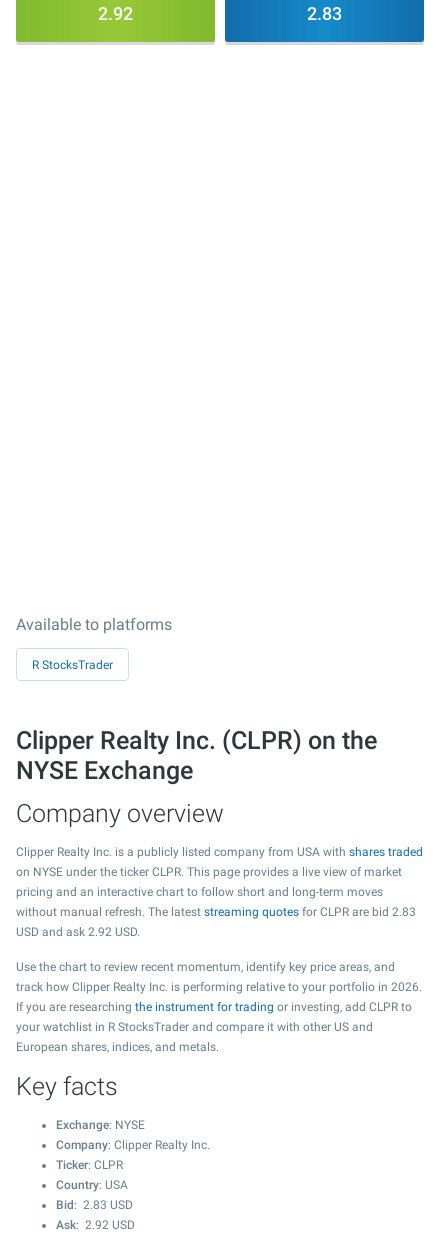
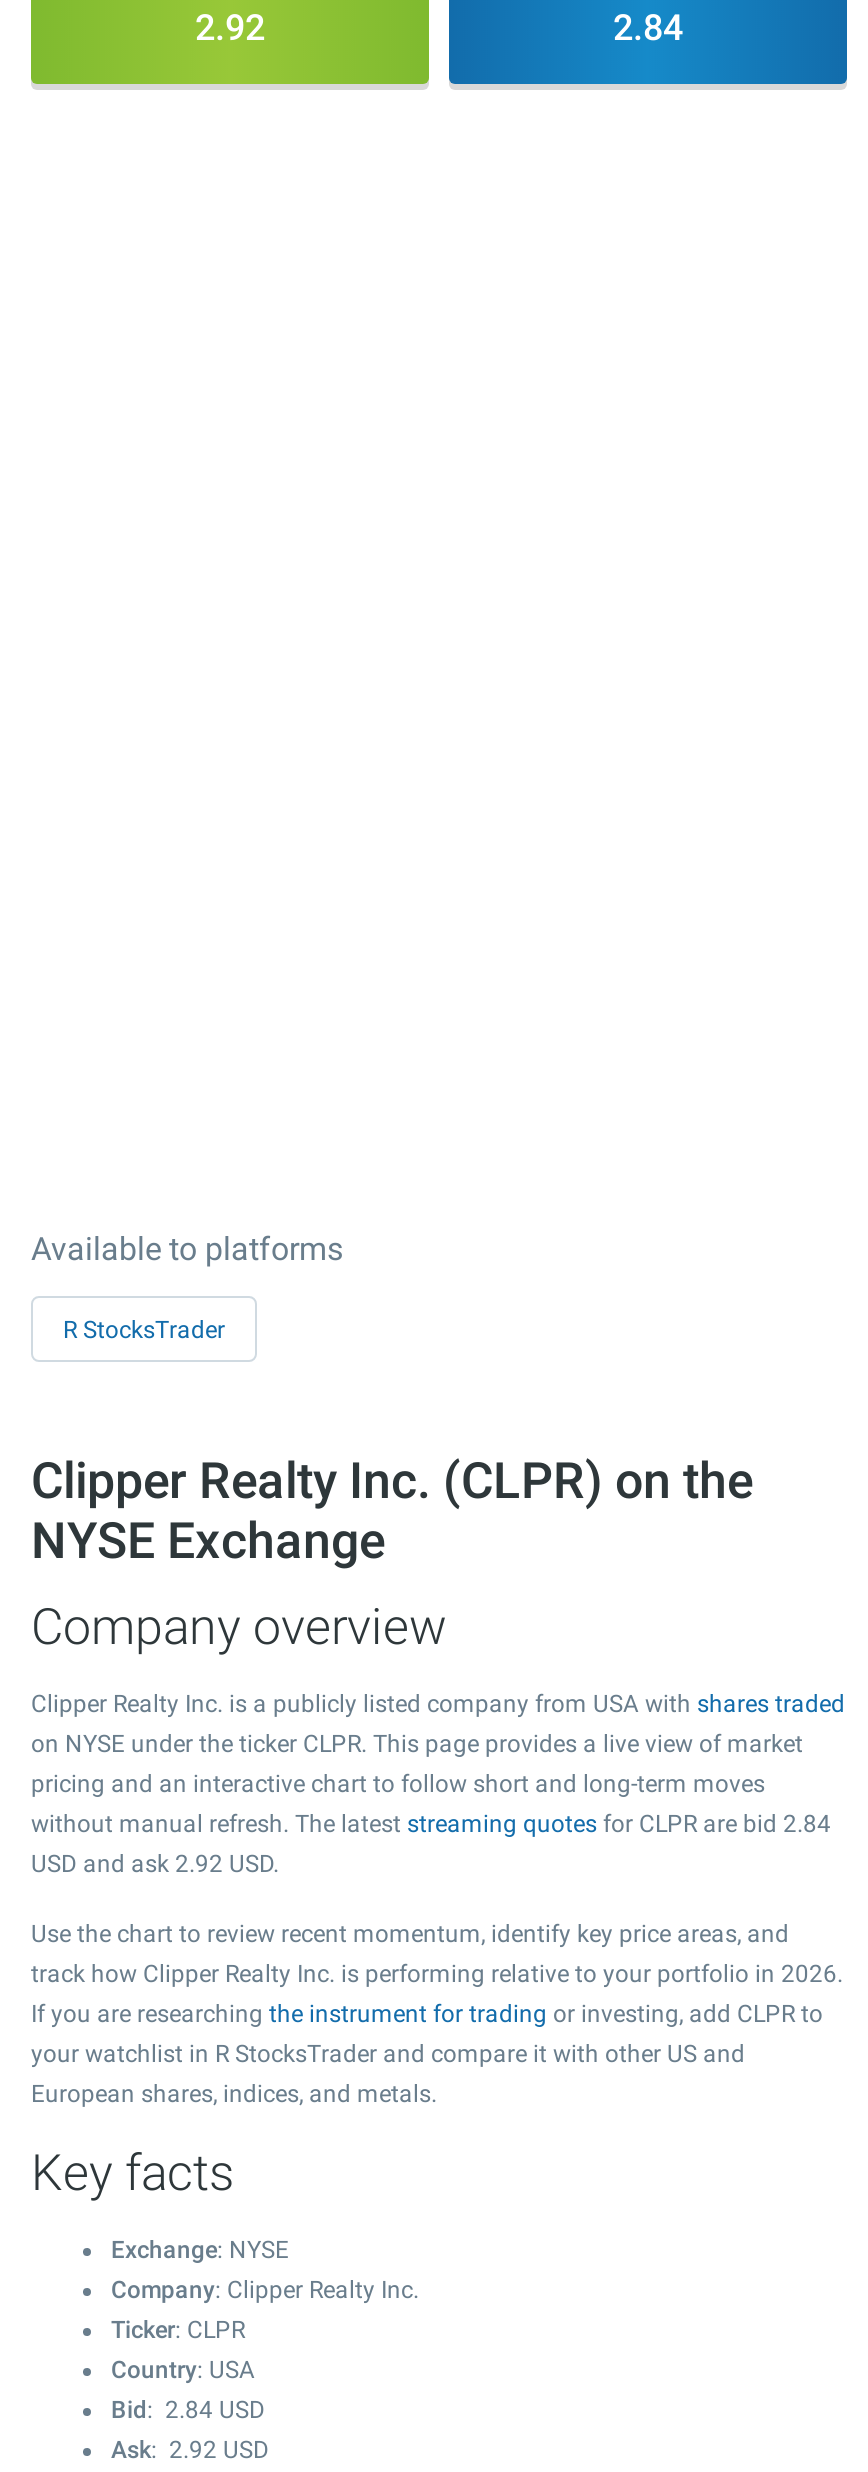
- 2.83
+ 2.84

- without manual refresh. The latest streaming quotes for CLPR are bid 2.83
+ without manual refresh. The latest streaming quotes for CLPR are bid 2.84

- Bid: 2.83 USD
+ Bid: 2.84 USD
